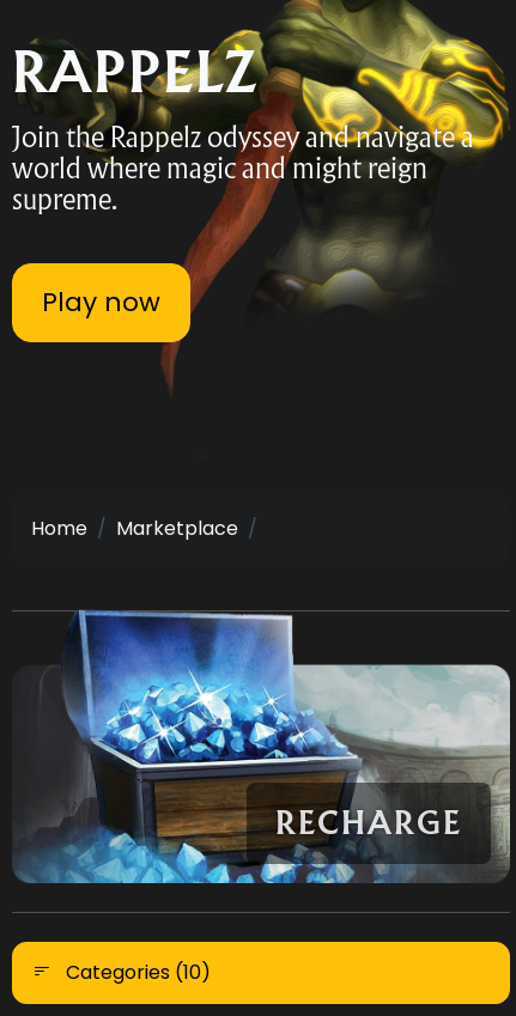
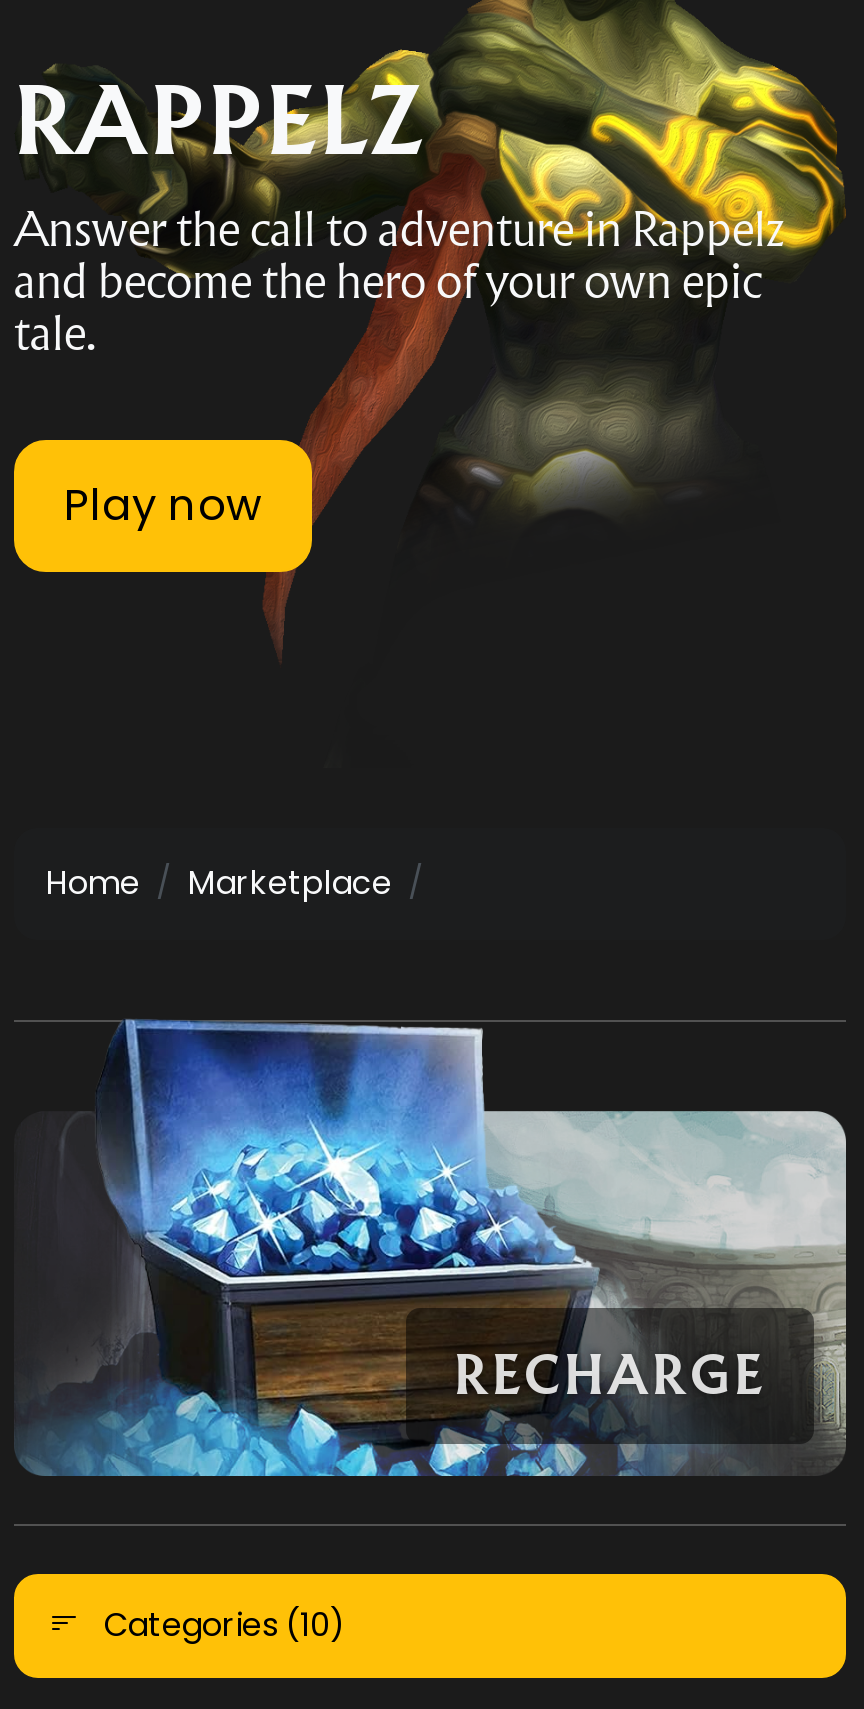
- Join the Rappelz odyssey and navigate a
- world where magic and might reign
- supreme.
+ Answer the call to adventure in Rappelz
+ and become the hero of your own epic
+ tale.
